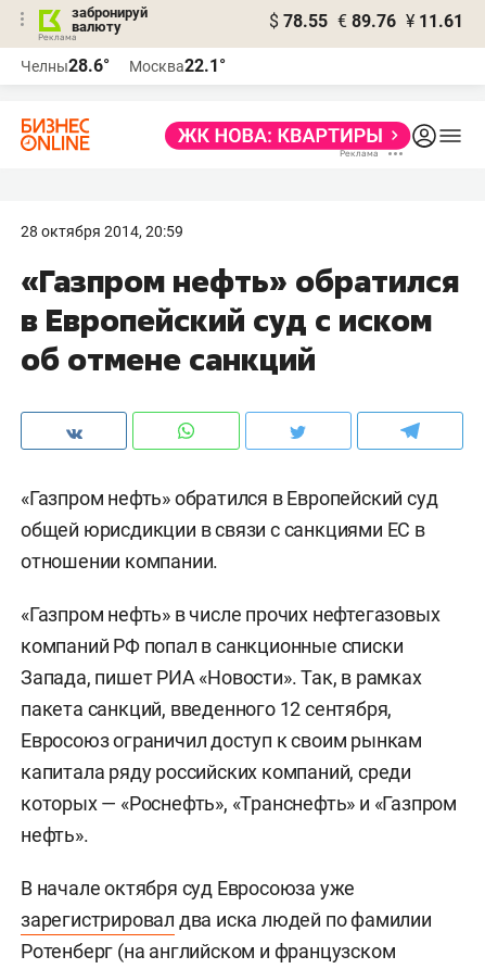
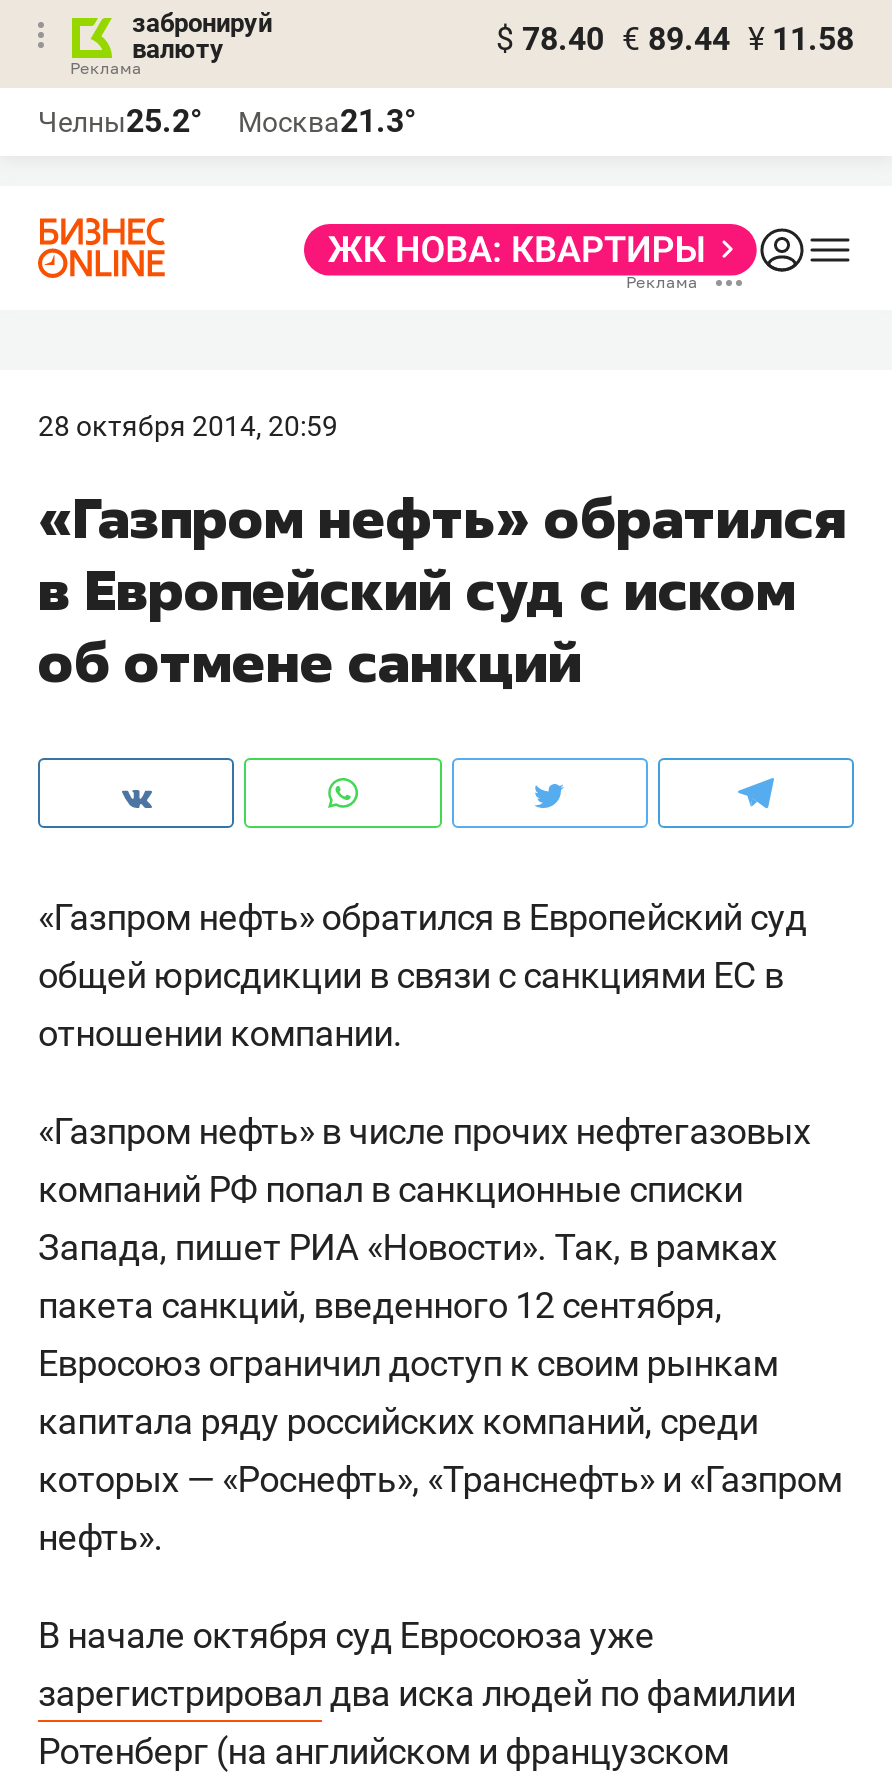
- $ 78.55 € 89.76 ¥ 11.61
+ $ 78.40 € 89.44 ¥ 11.58

- Челны28.6°
+ Челны25.2°

- Москва22.1°
+ Москва21.3°
